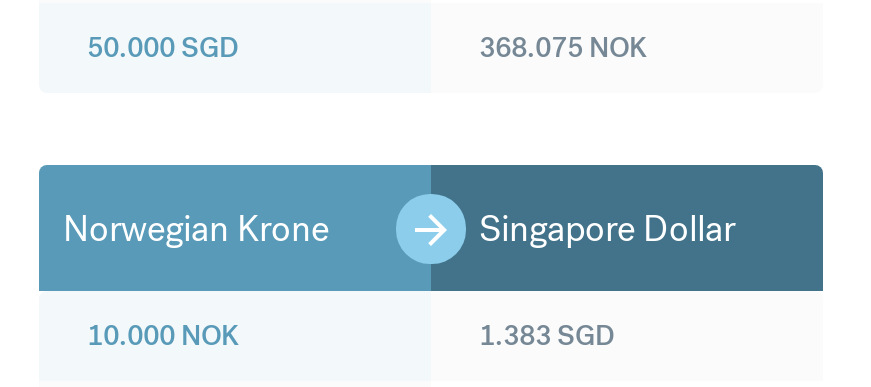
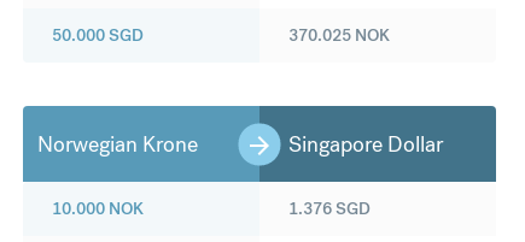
- 368.075 NOK
+ 370.025 NOK

- 1.383 SGD
+ 1.376 SGD
